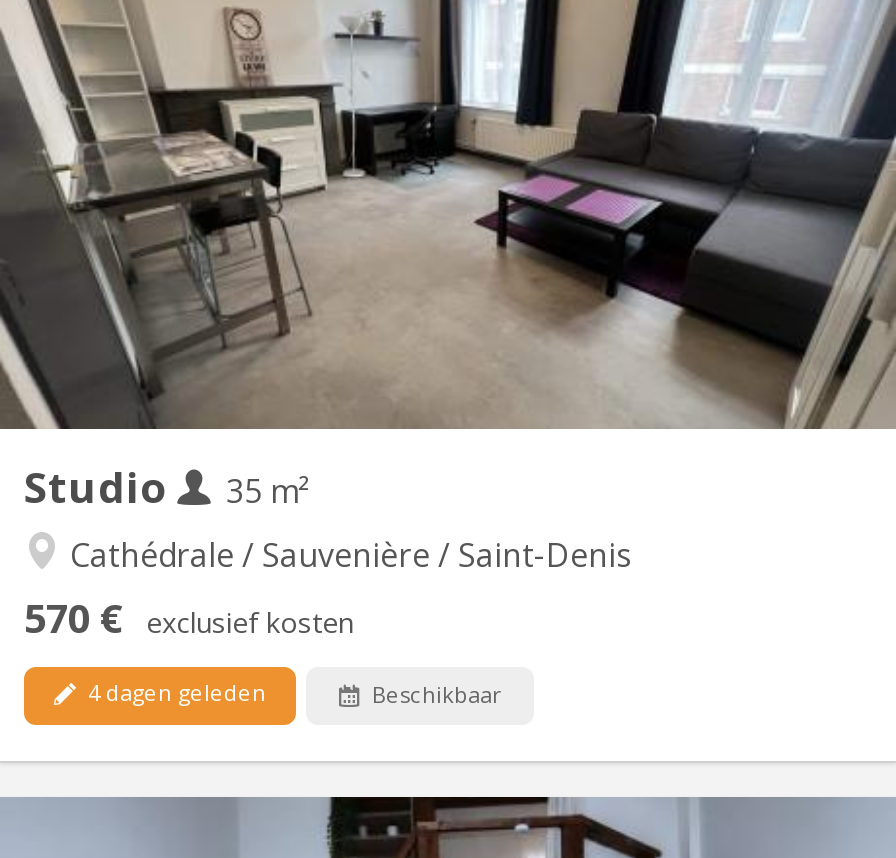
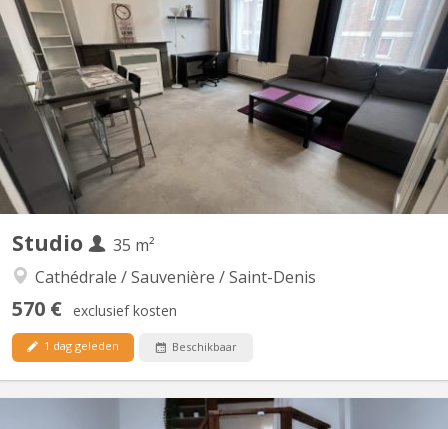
- 4 dagen geleden
+ 1 dag geleden
